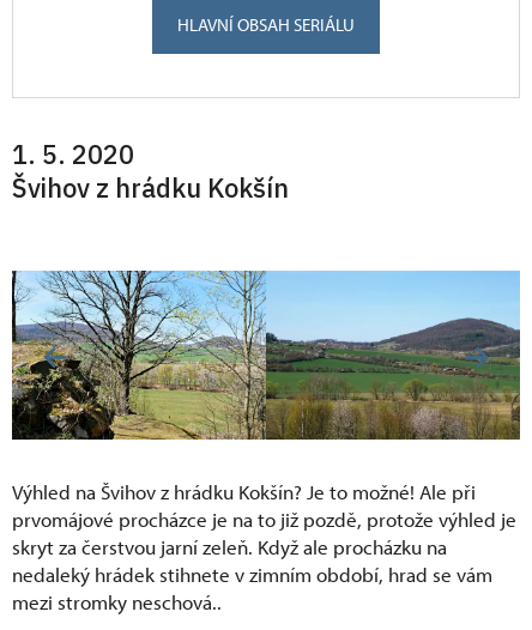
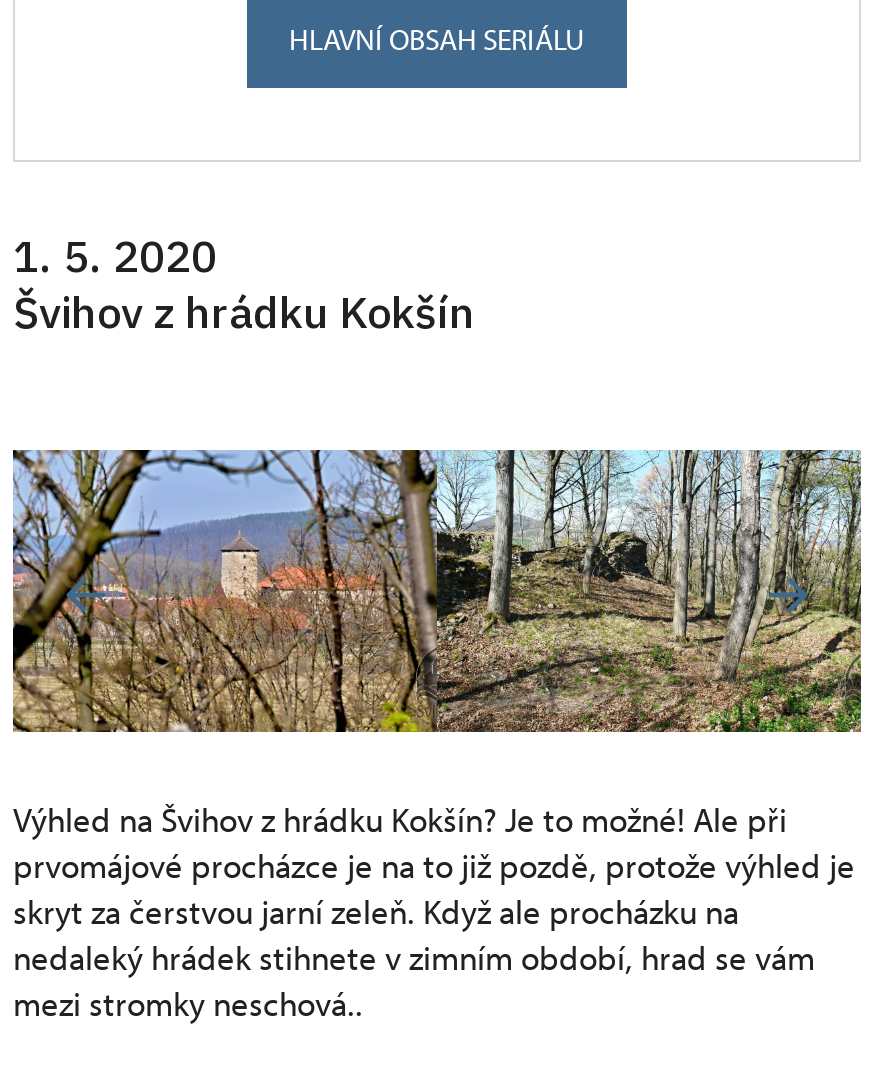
- [image]
+ [image]
